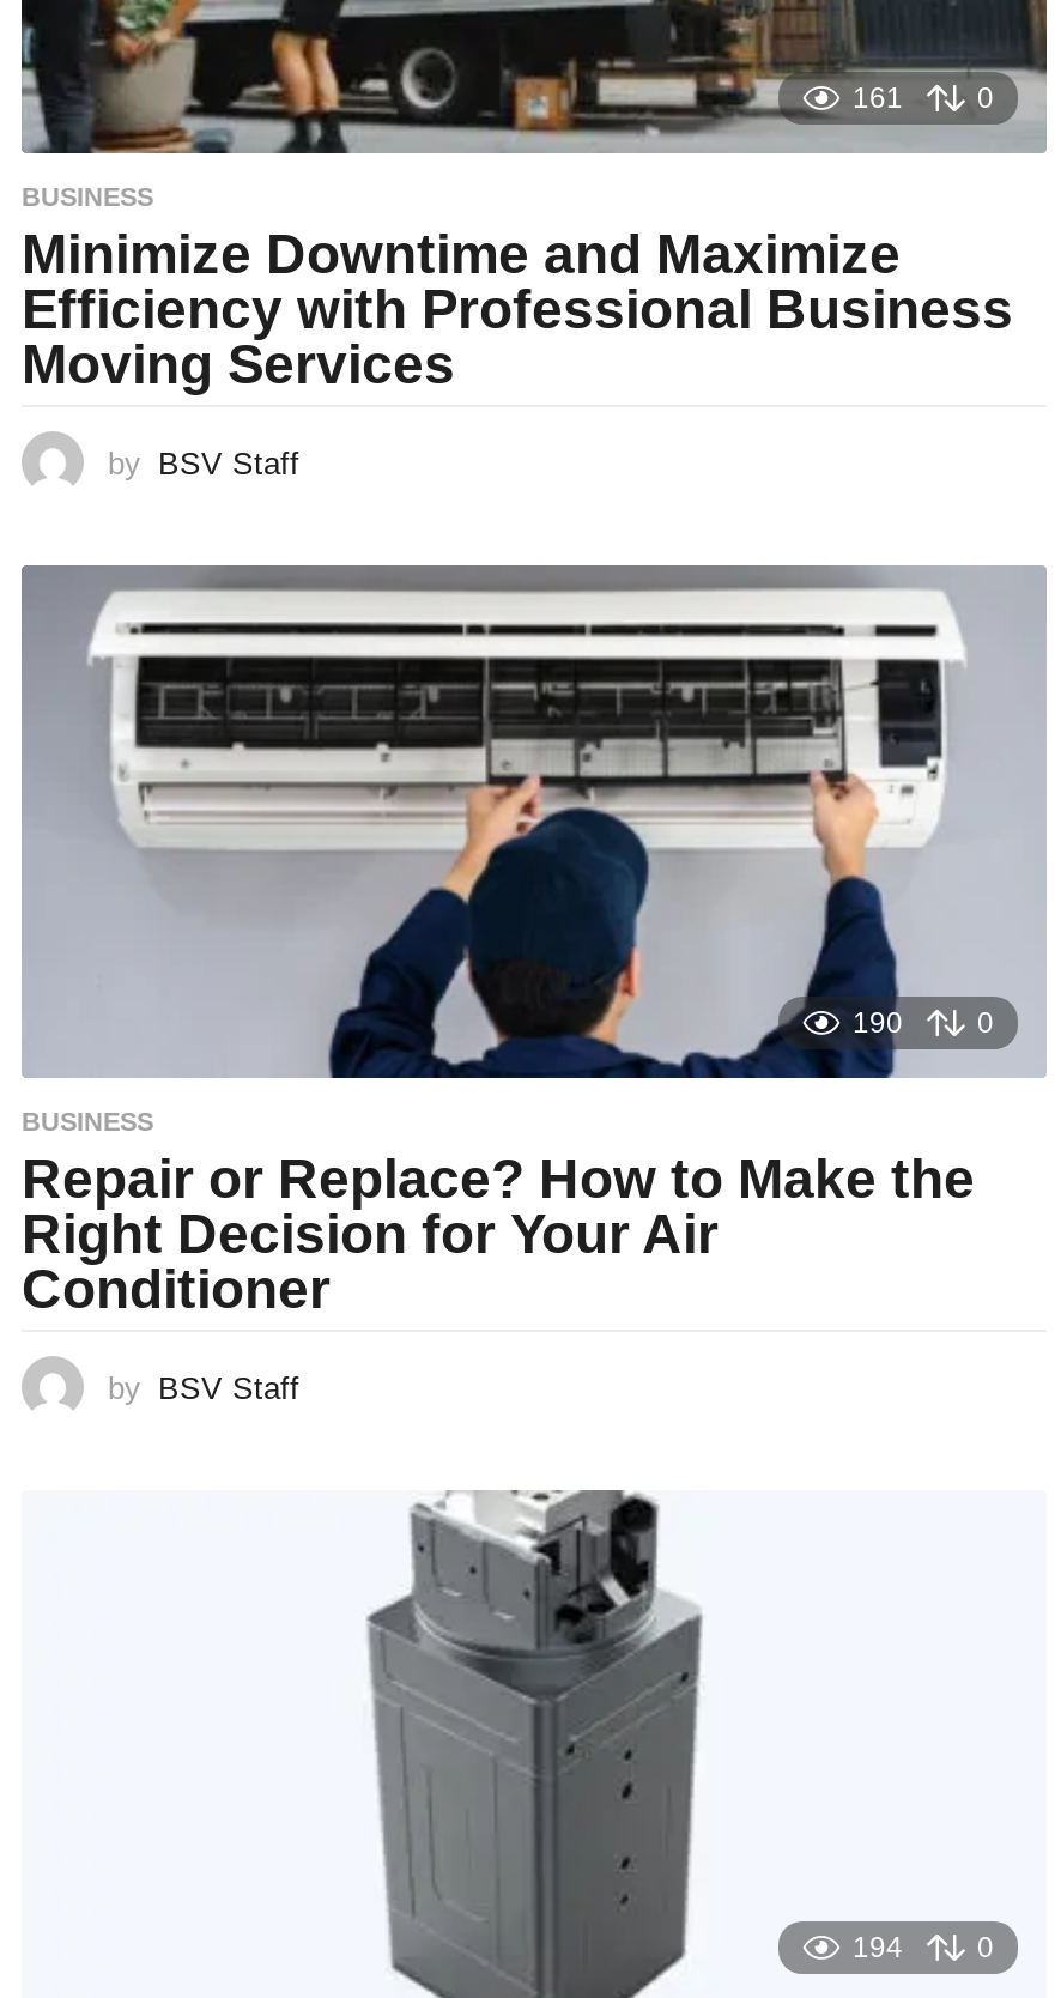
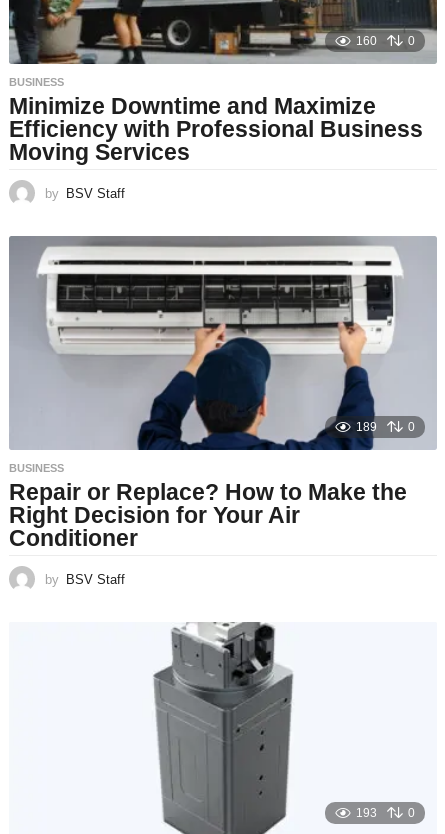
- 161
+ 160

- 190
+ 189

- 194
+ 193
